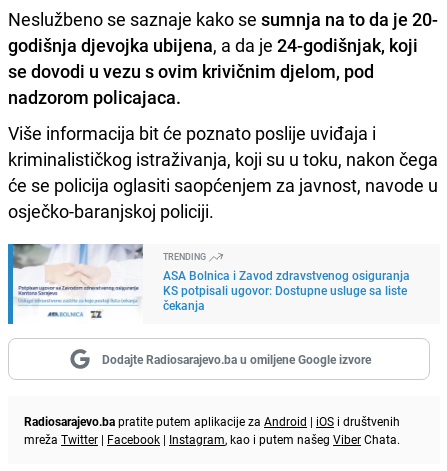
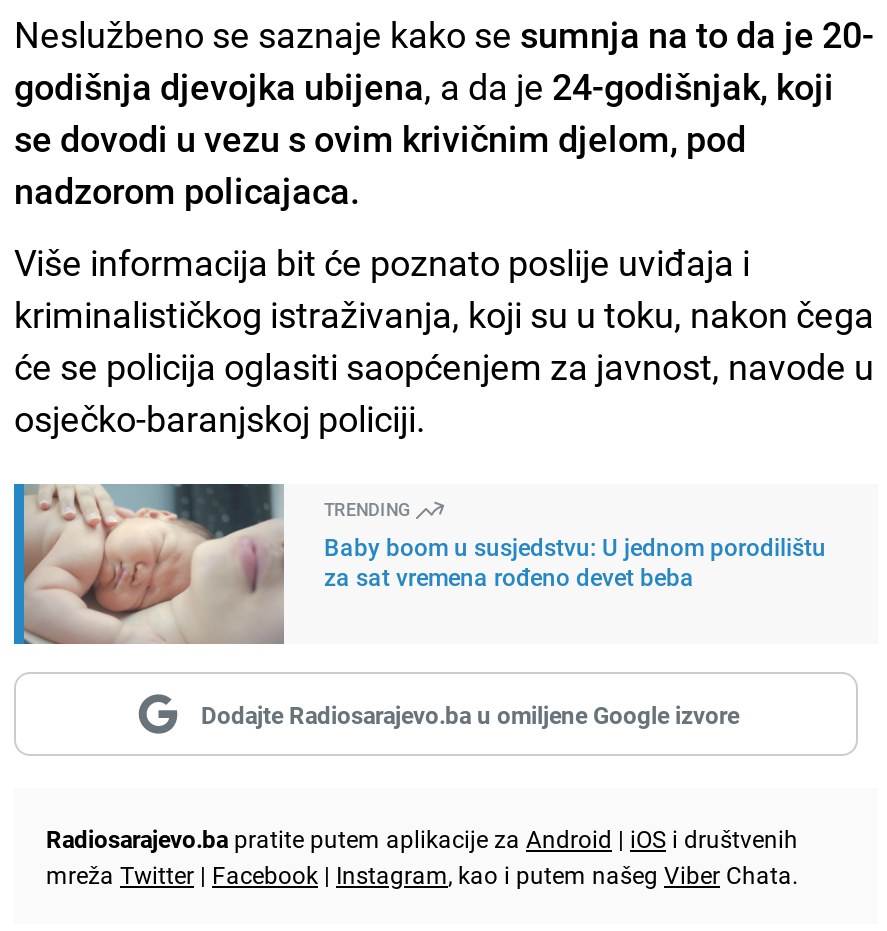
- [image]
- ASA Bolnica i Zavod zdravstvenog osiguranja
- KS potpisali ugovor: Dostupne usluge sa liste
- čekanja
+ [image]
+ Baby boom u susjedstvu: U jednom porodilištu
+ za sat vremena rođeno devet beba
